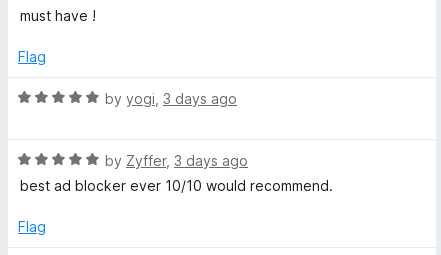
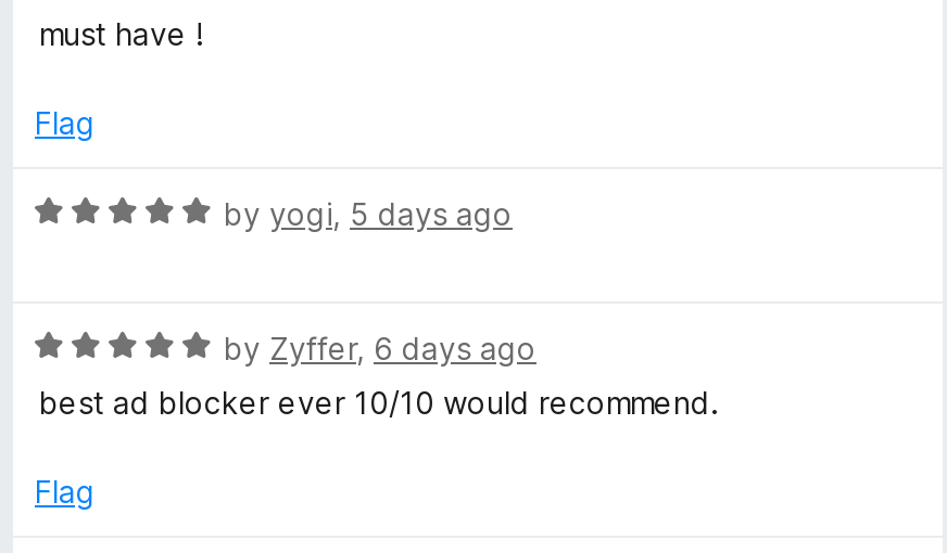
- by yogi, 3 days ago
+ by yogi, 5 days ago

- by Zyffer, 3 days ago
+ by Zyffer, 6 days ago
